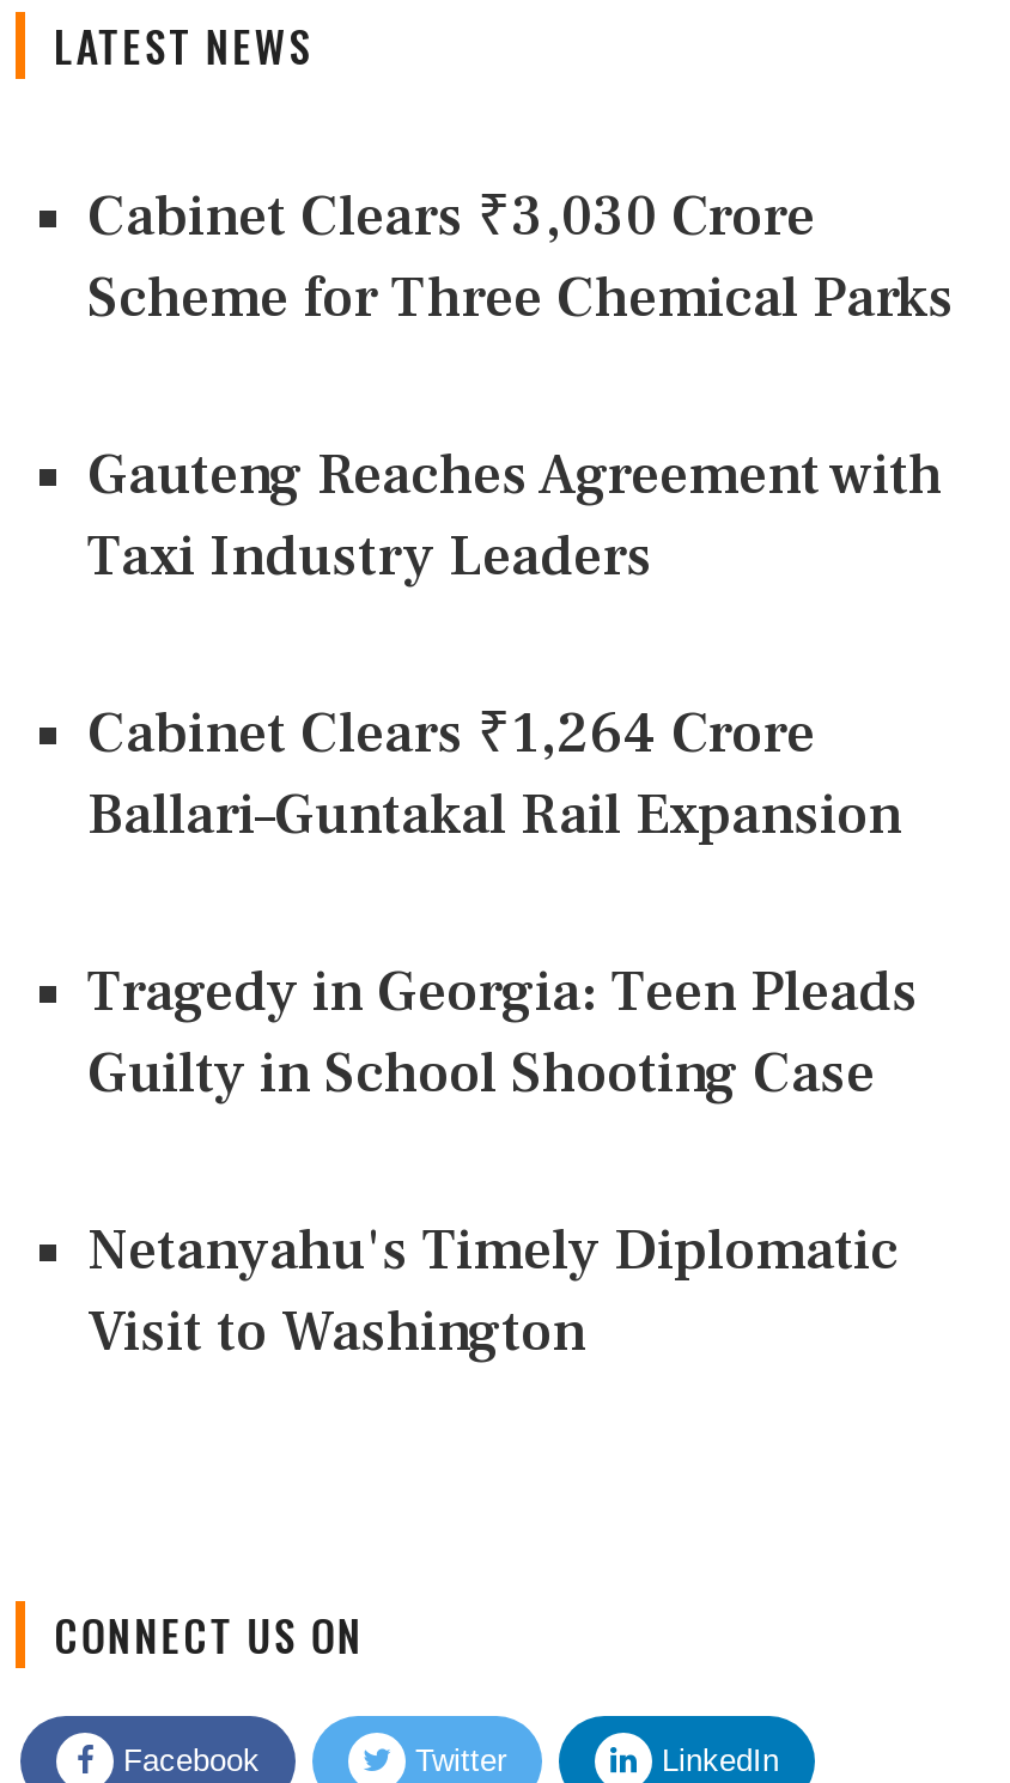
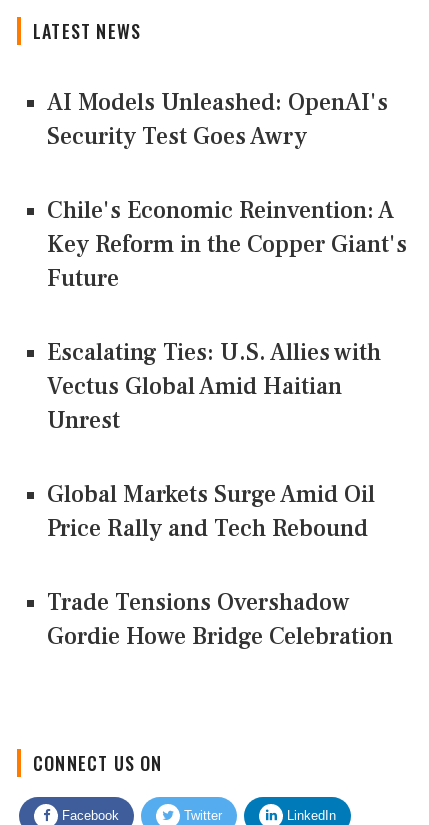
- Cabinet Clears ₹3,030 Crore
- Scheme for Three Chemical Parks
+ AI Models Unleashed: OpenAI's
+ Security Test Goes Awry

- Gauteng Reaches Agreement with
- Taxi Industry Leaders
+ Chile's Economic Reinvention: A
+ Key Reform in the Copper Giant's
+ Future

- Cabinet Clears ₹1,264 Crore
- Ballari–Guntakal Rail Expansion
+ Escalating Ties: U.S. Allies with
+ Vectus Global Amid Haitian
+ Unrest

- Tragedy in Georgia: Teen Pleads
- Guilty in School Shooting Case
+ Global Markets Surge Amid Oil
+ Price Rally and Tech Rebound

- Netanyahu's Timely Diplomatic
- Visit to Washington
+ Trade Tensions Overshadow
+ Gordie Howe Bridge Celebration
